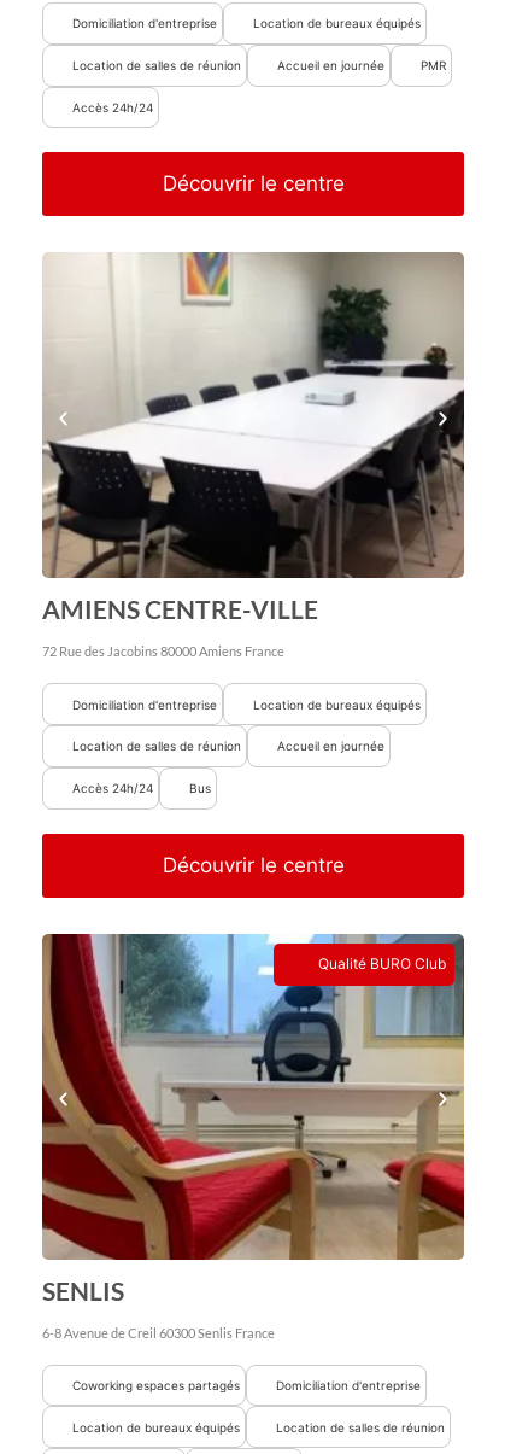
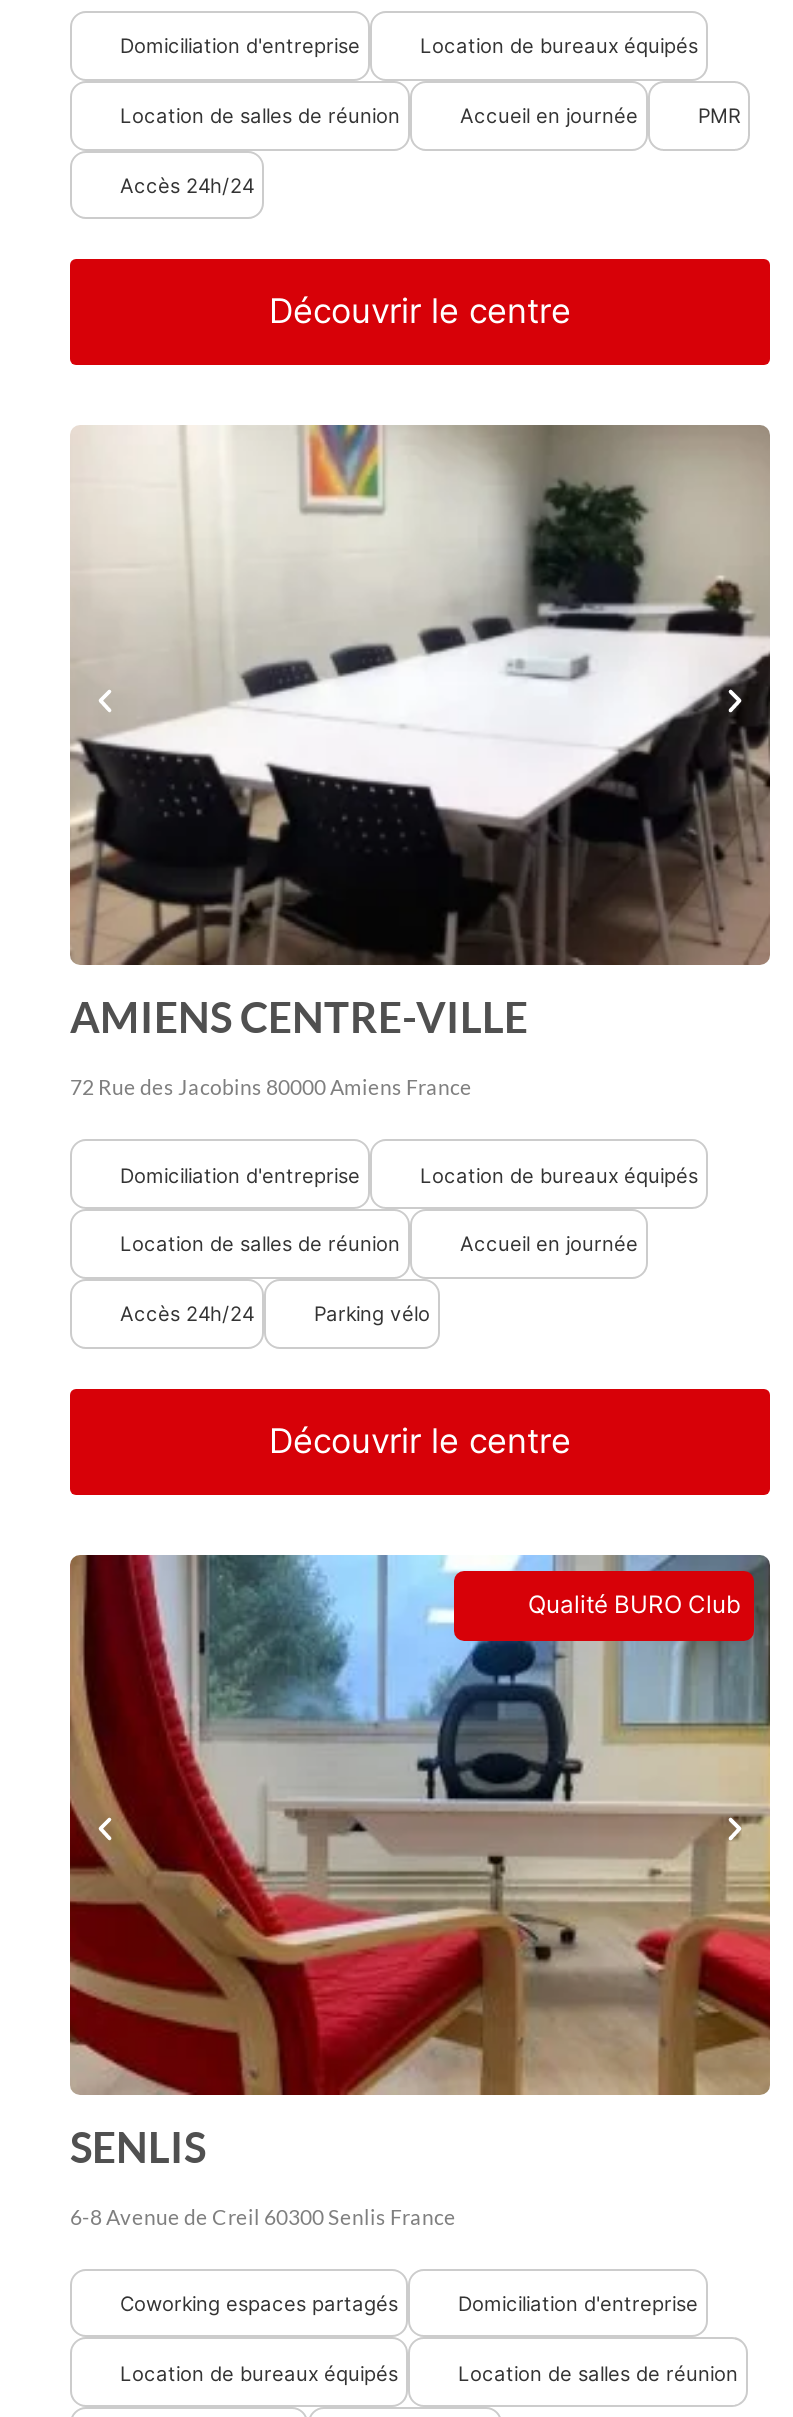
- Bus
+ Parking vélo
